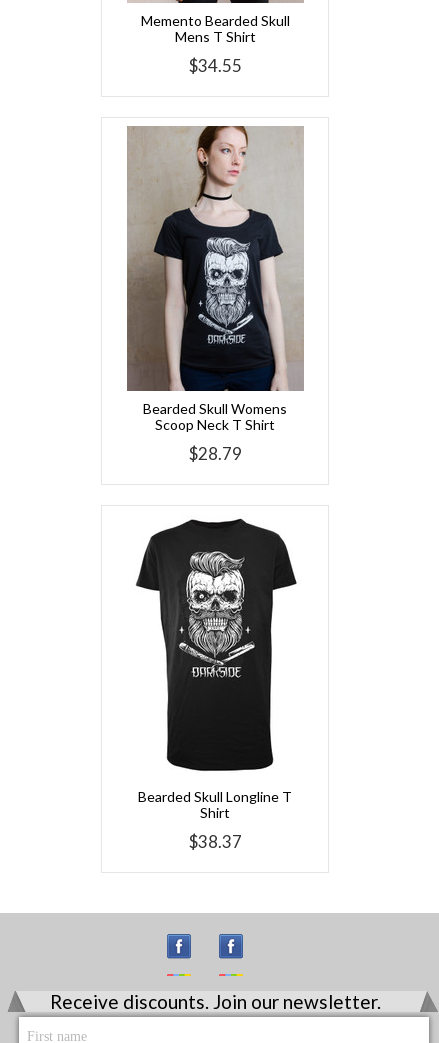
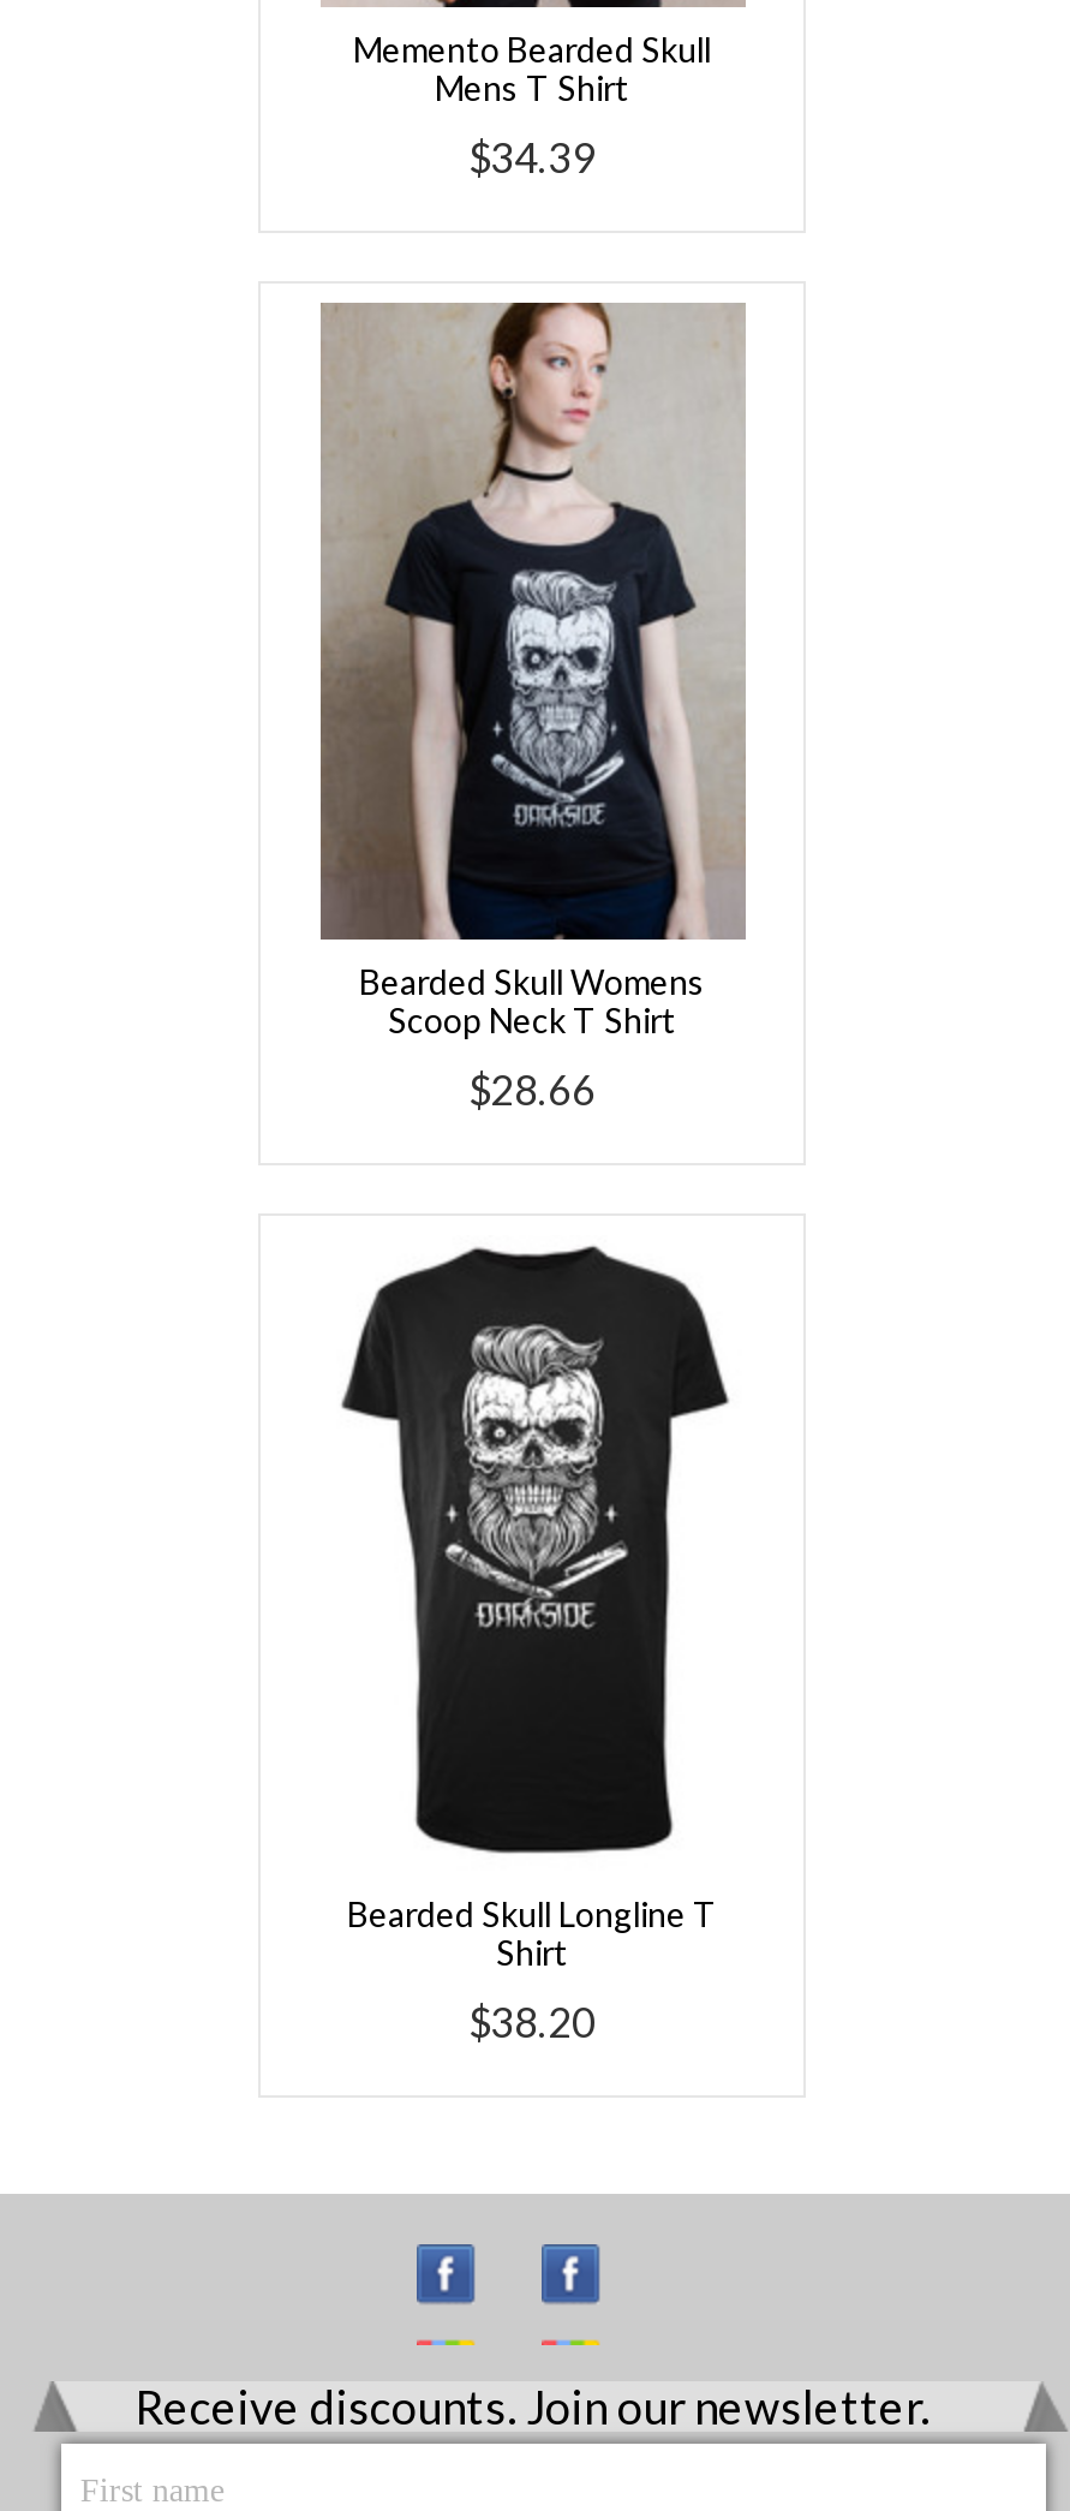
- $34.55
+ $34.39

- $28.79
+ $28.66

- $38.37
+ $38.20
